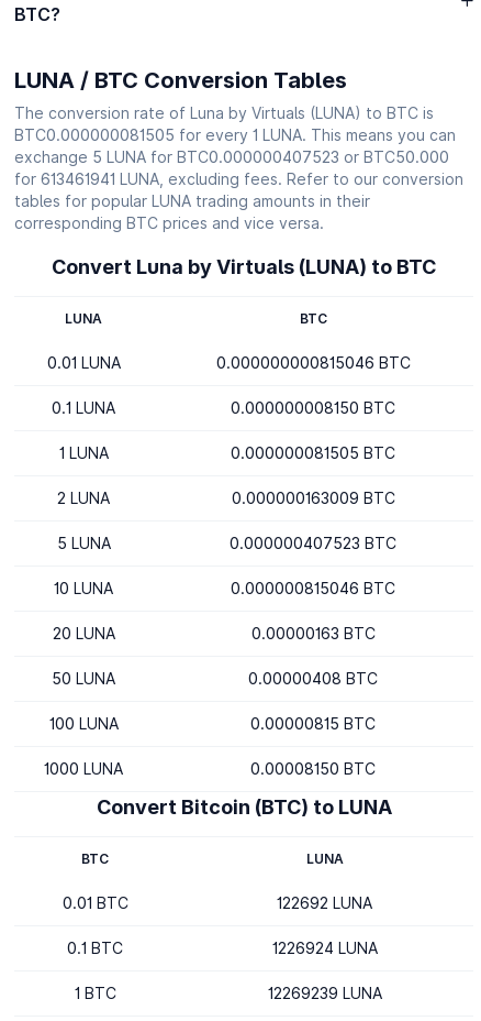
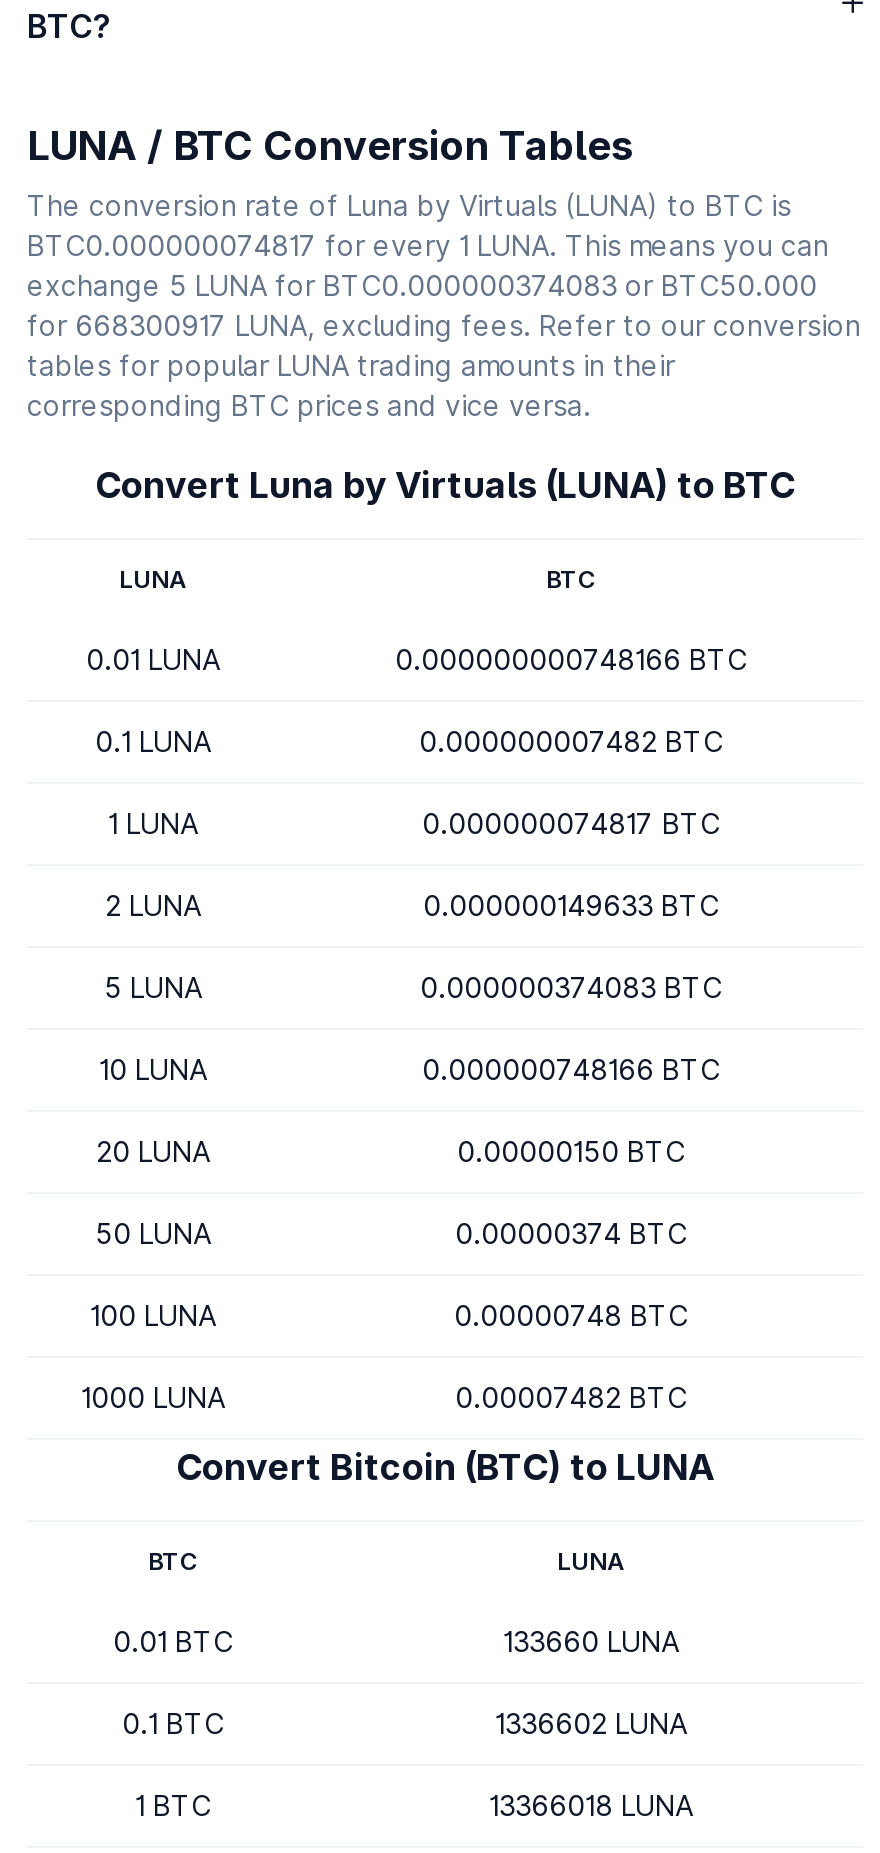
- BTC0.000000081505 for every 1 LUNA. This means you can
+ BTC0.000000074817 for every 1 LUNA. This means you can

- exchange 5 LUNA for BTC0.000000407523 or BTC50.000
+ exchange 5 LUNA for BTC0.000000374083 or BTC50.000

- for 613461941 LUNA, excluding fees. Refer to our conversion
+ for 668300917 LUNA, excluding fees. Refer to our conversion

- 0.000000000815046 BTC
+ 0.000000000748166 BTC

- 0.000000008150 BTC
+ 0.000000007482 BTC

- 0.000000081505 BTC
+ 0.000000074817 BTC

- 0.000000163009 BTC
+ 0.000000149633 BTC

- 0.000000407523 BTC
+ 0.000000374083 BTC

- 0.000000815046 BTC
+ 0.000000748166 BTC

- 0.00000163 BTC
+ 0.00000150 BTC

- 0.00000408 BTC
+ 0.00000374 BTC

- 0.00000815 BTC
+ 0.00000748 BTC

- 0.00008150 BTC
+ 0.00007482 BTC

- 122692 LUNA
+ 133660 LUNA

- 1226924 LUNA
+ 1336602 LUNA

- 12269239 LUNA
+ 13366018 LUNA
